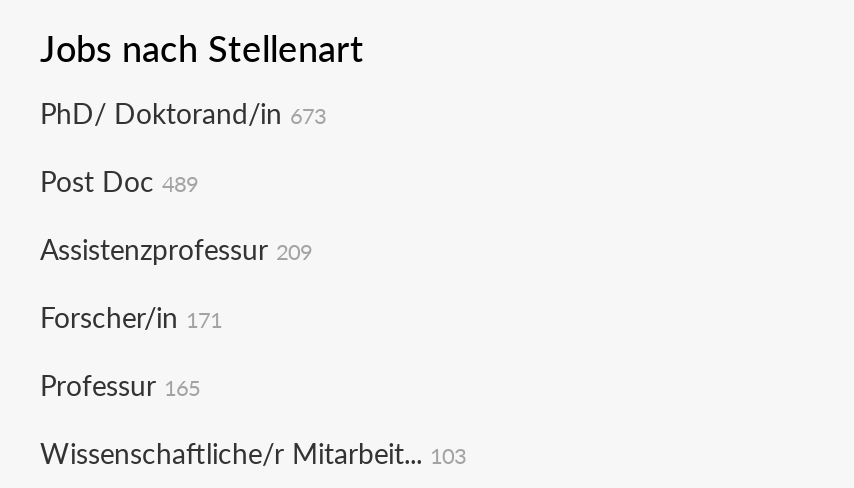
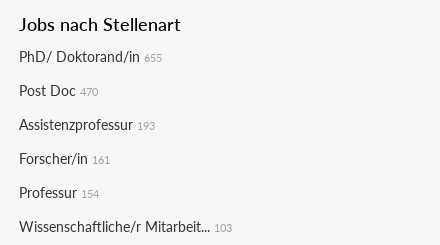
- PhD/ Doktorand/in 673
+ PhD/ Doktorand/in 655

- Post Doc 489
+ Post Doc 470

- Assistenzprofessur 209
+ Assistenzprofessur 193

- Forscher/in 171
+ Forscher/in 161

- Professur 165
+ Professur 154
